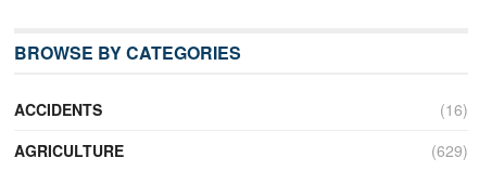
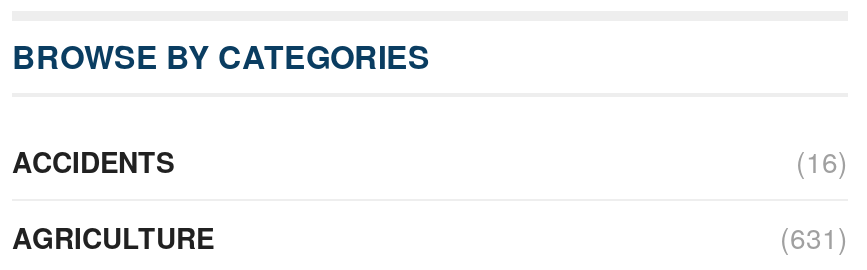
- (629)
+ (631)
